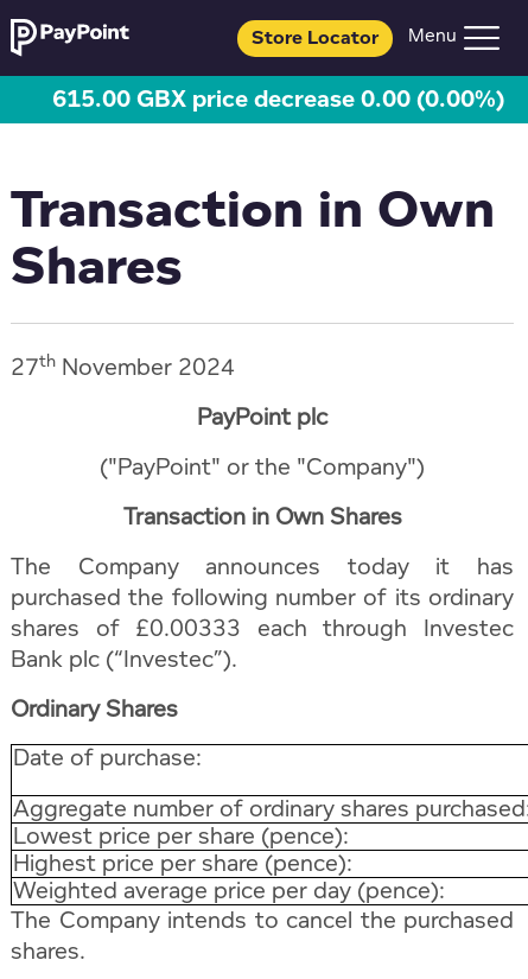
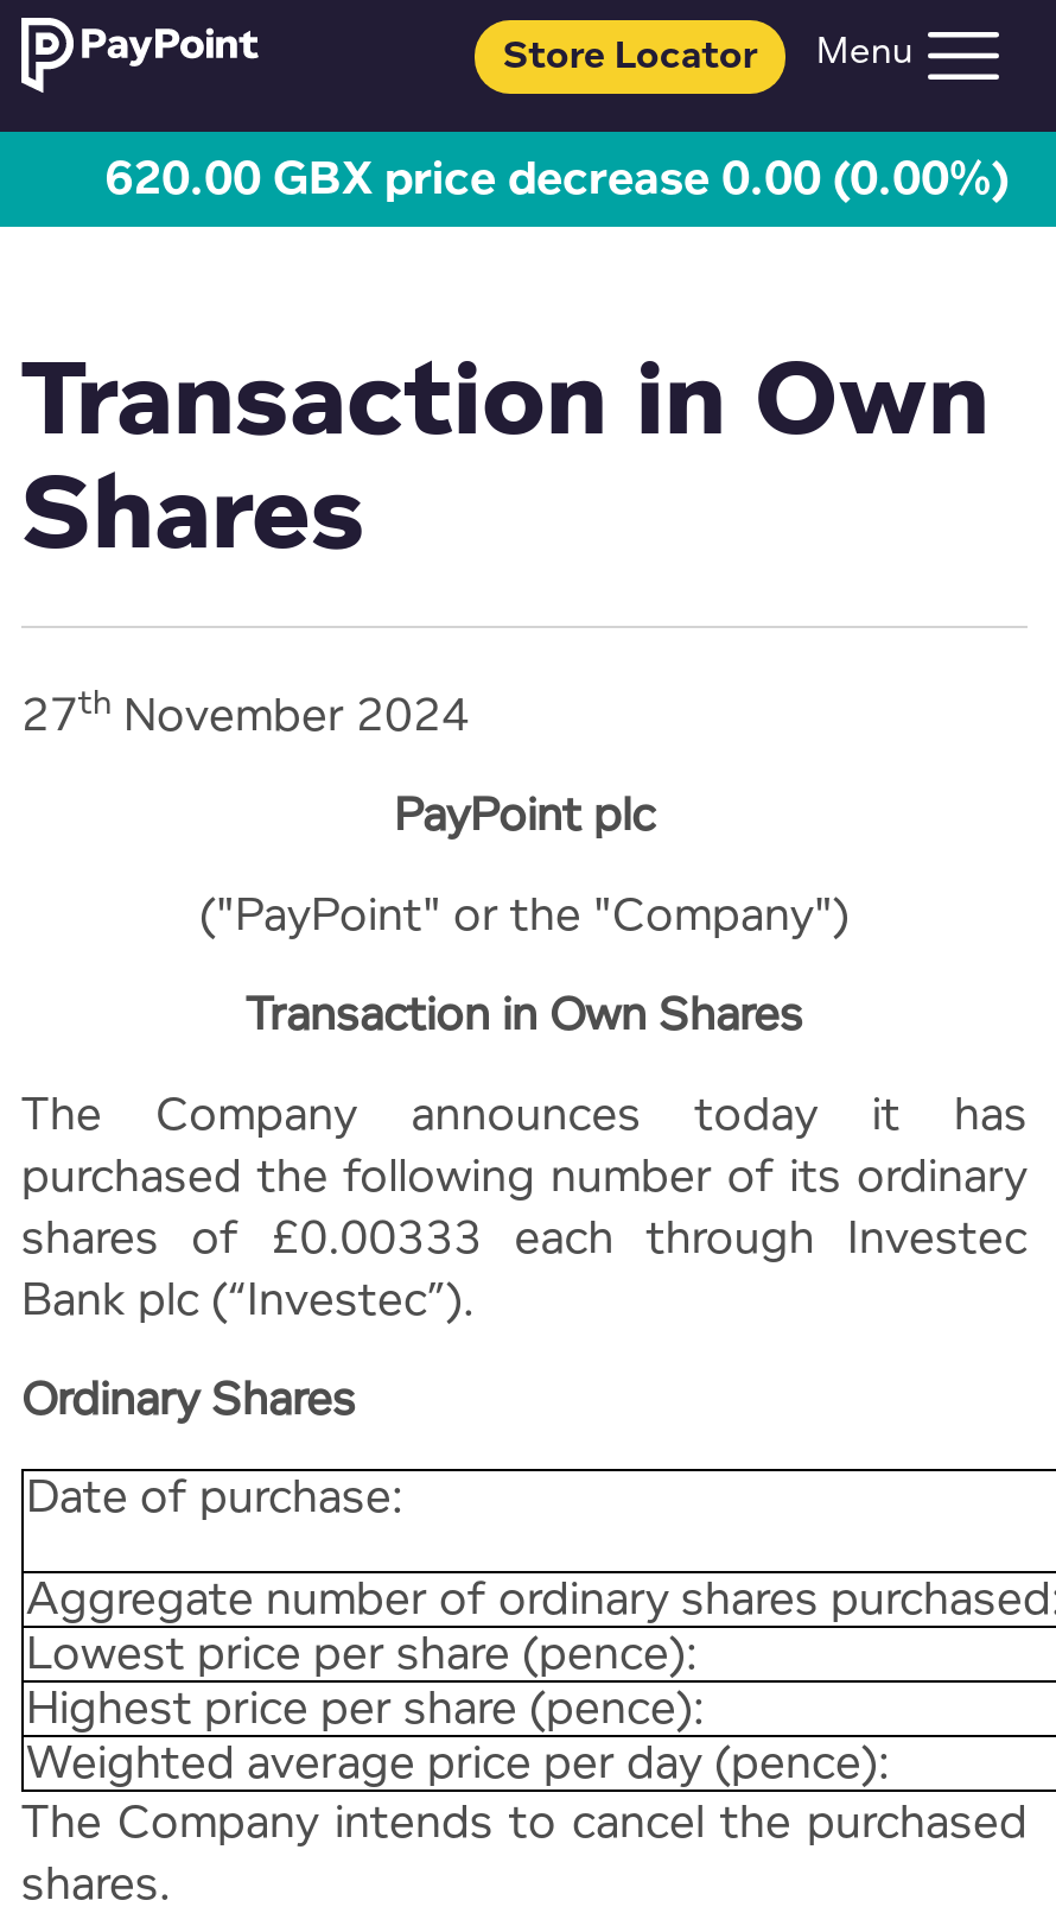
- 615.00 GBX price decrease 0.00 (0.00%)
+ 620.00 GBX price decrease 0.00 (0.00%)
